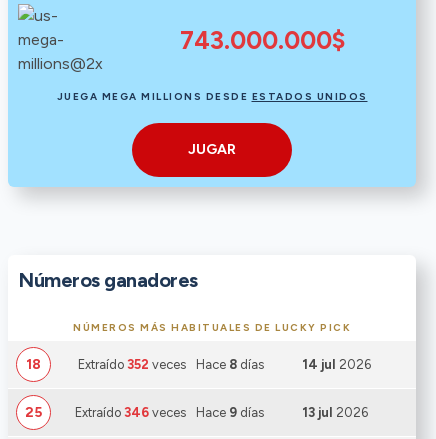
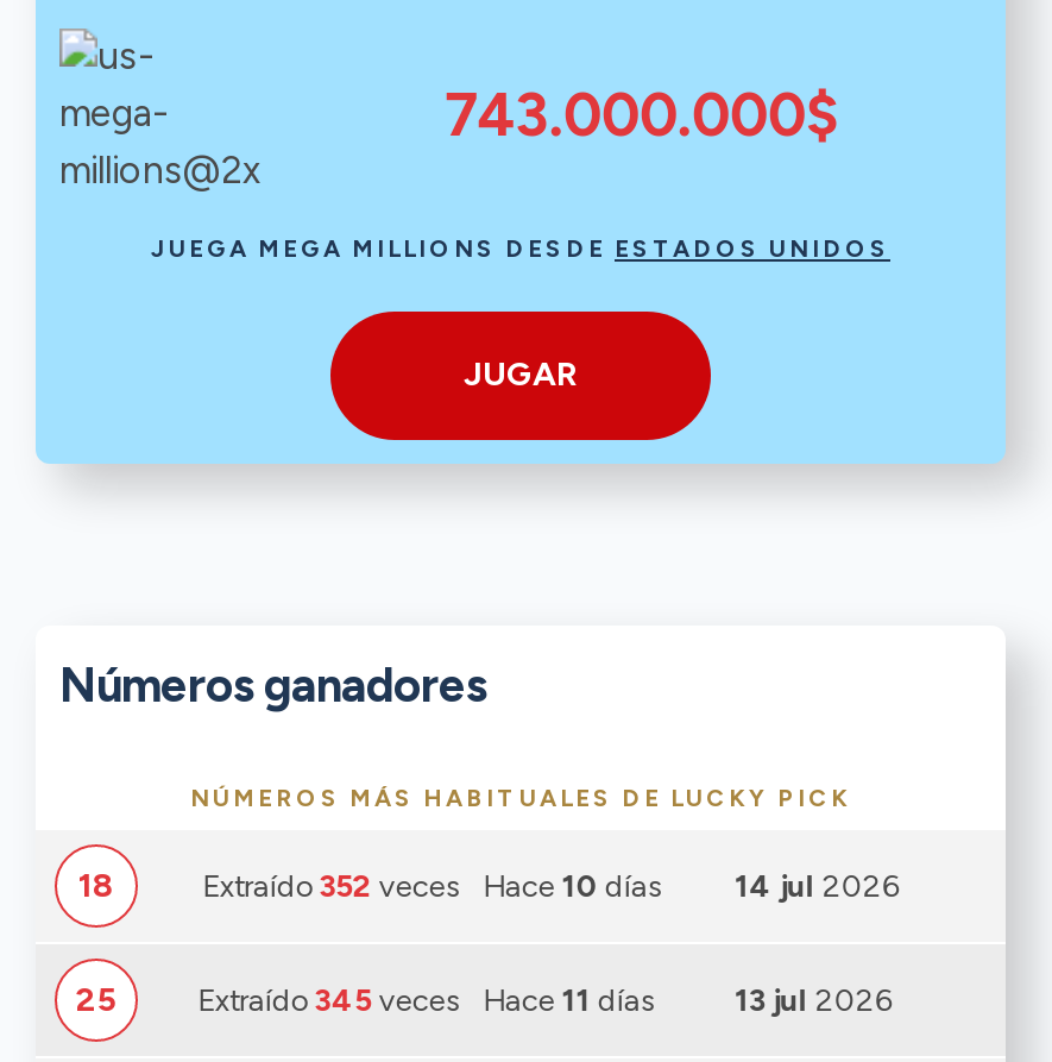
- Extraído 352 veces Hace 8 días
+ Extraído 352 veces Hace 10 días

- Extraído 346 veces
+ Extraído 345 veces

- Hace 9 días
+ Hace 11 días
